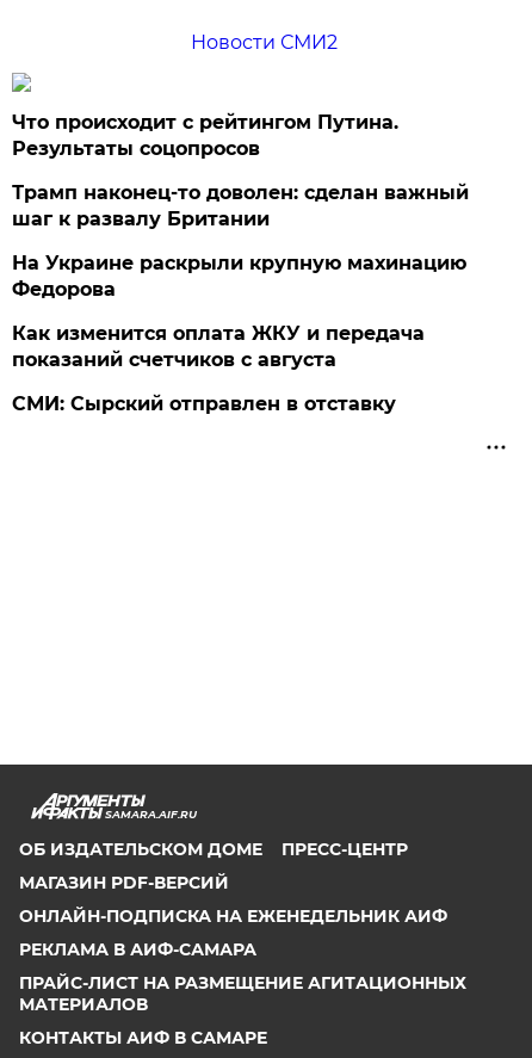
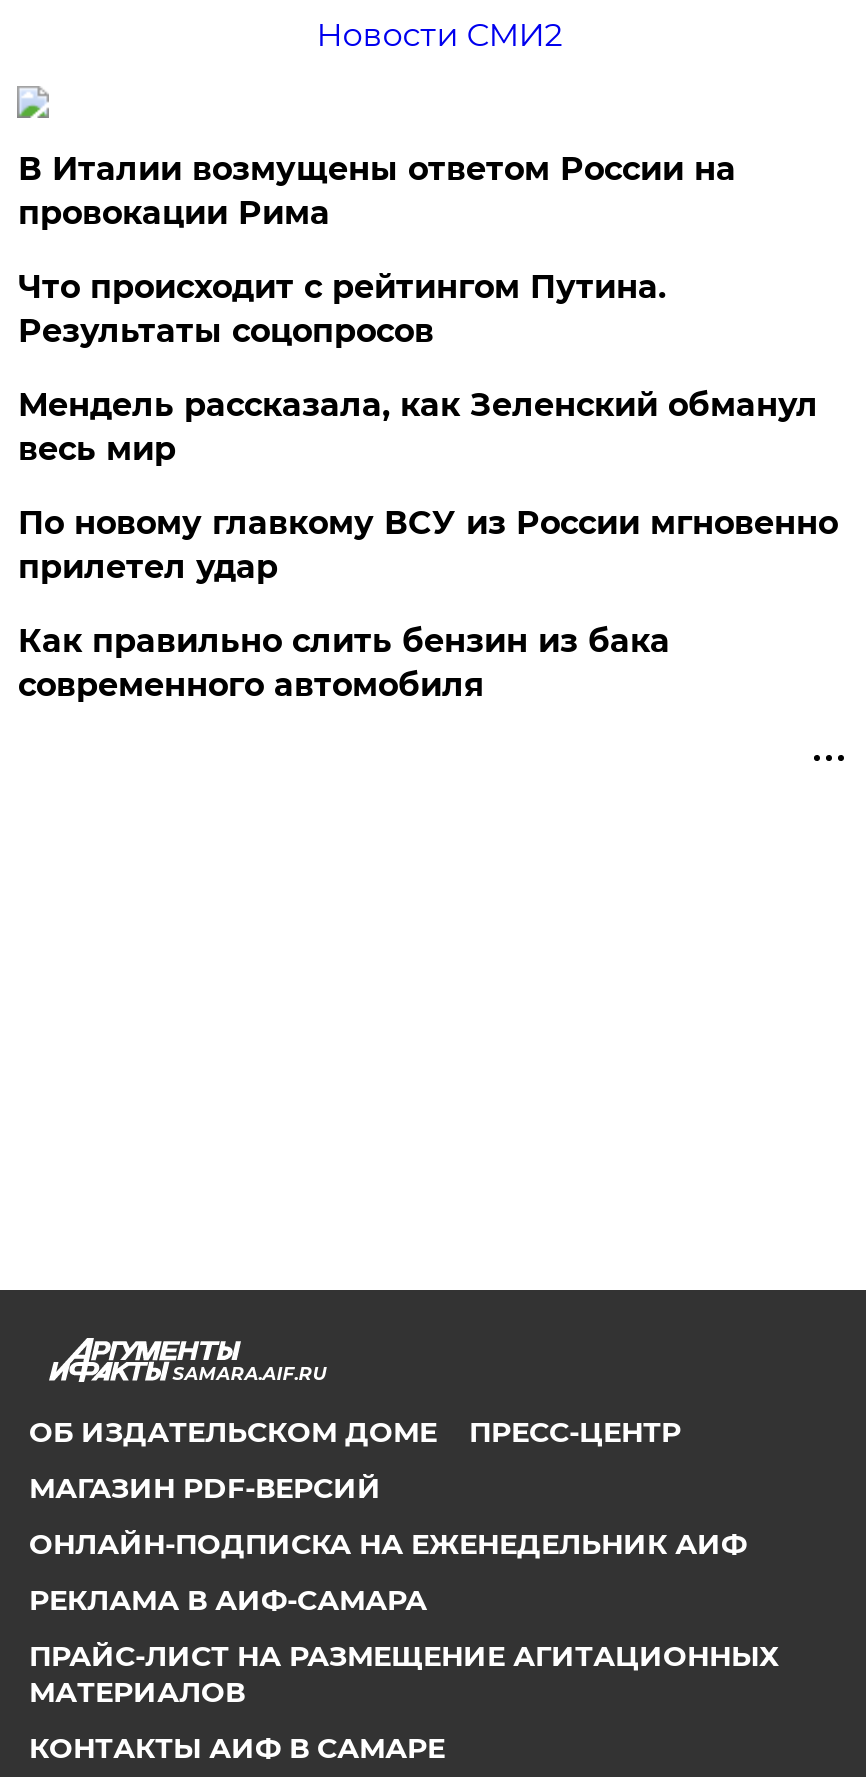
+ В Италии возмущены ответом России на
+ провокации Рима

moved down: Что происходит с рейтингом Путина. | Результаты соцопросов

- Трамп наконец-то доволен: сделан важный
- шаг к развалу Британии
- На Украине раскрыли крупную махинацию
- Федорова
- Как изменится оплата ЖКУ и передача
- показаний счетчиков с августа
- СМИ: Сырский отправлен в отставку
+ Мендель рассказала, как Зеленский обманул
+ весь мир
+ По новому главкому ВСУ из России мгновенно
+ прилетел удар
+ Как правильно слить бензин из бака
+ современного автомобиля
